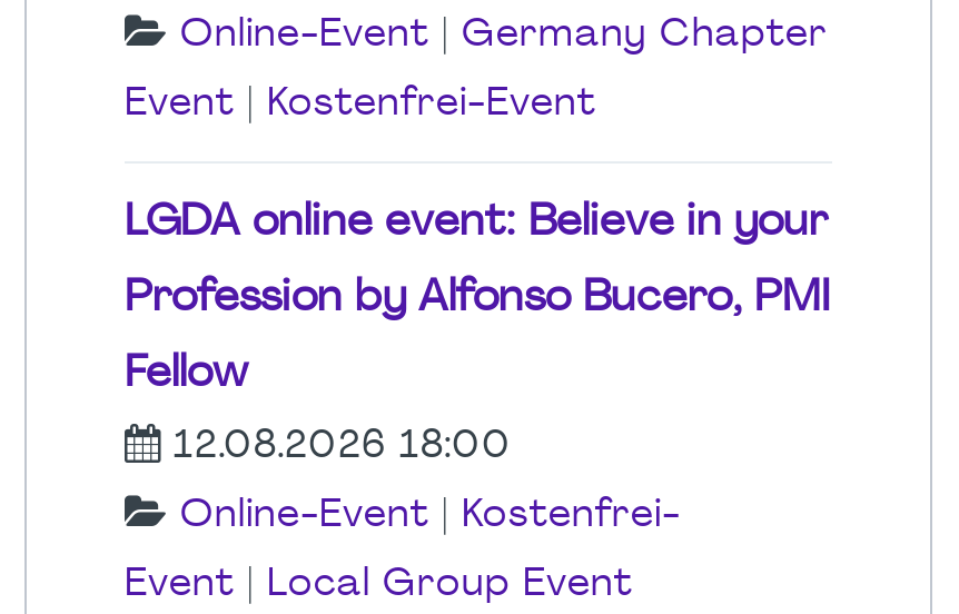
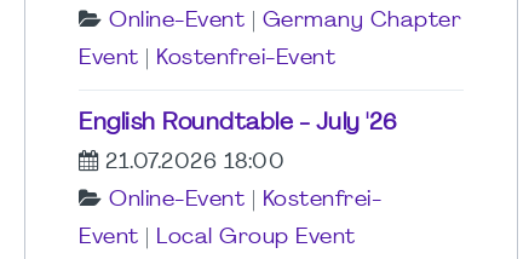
- LGDA online event: Believe in your
- Profession by Alfonso Bucero, PMI
- Fellow
- 12.08.2026 18:00
+ English Roundtable - July '26
+ 21.07.2026 18:00
